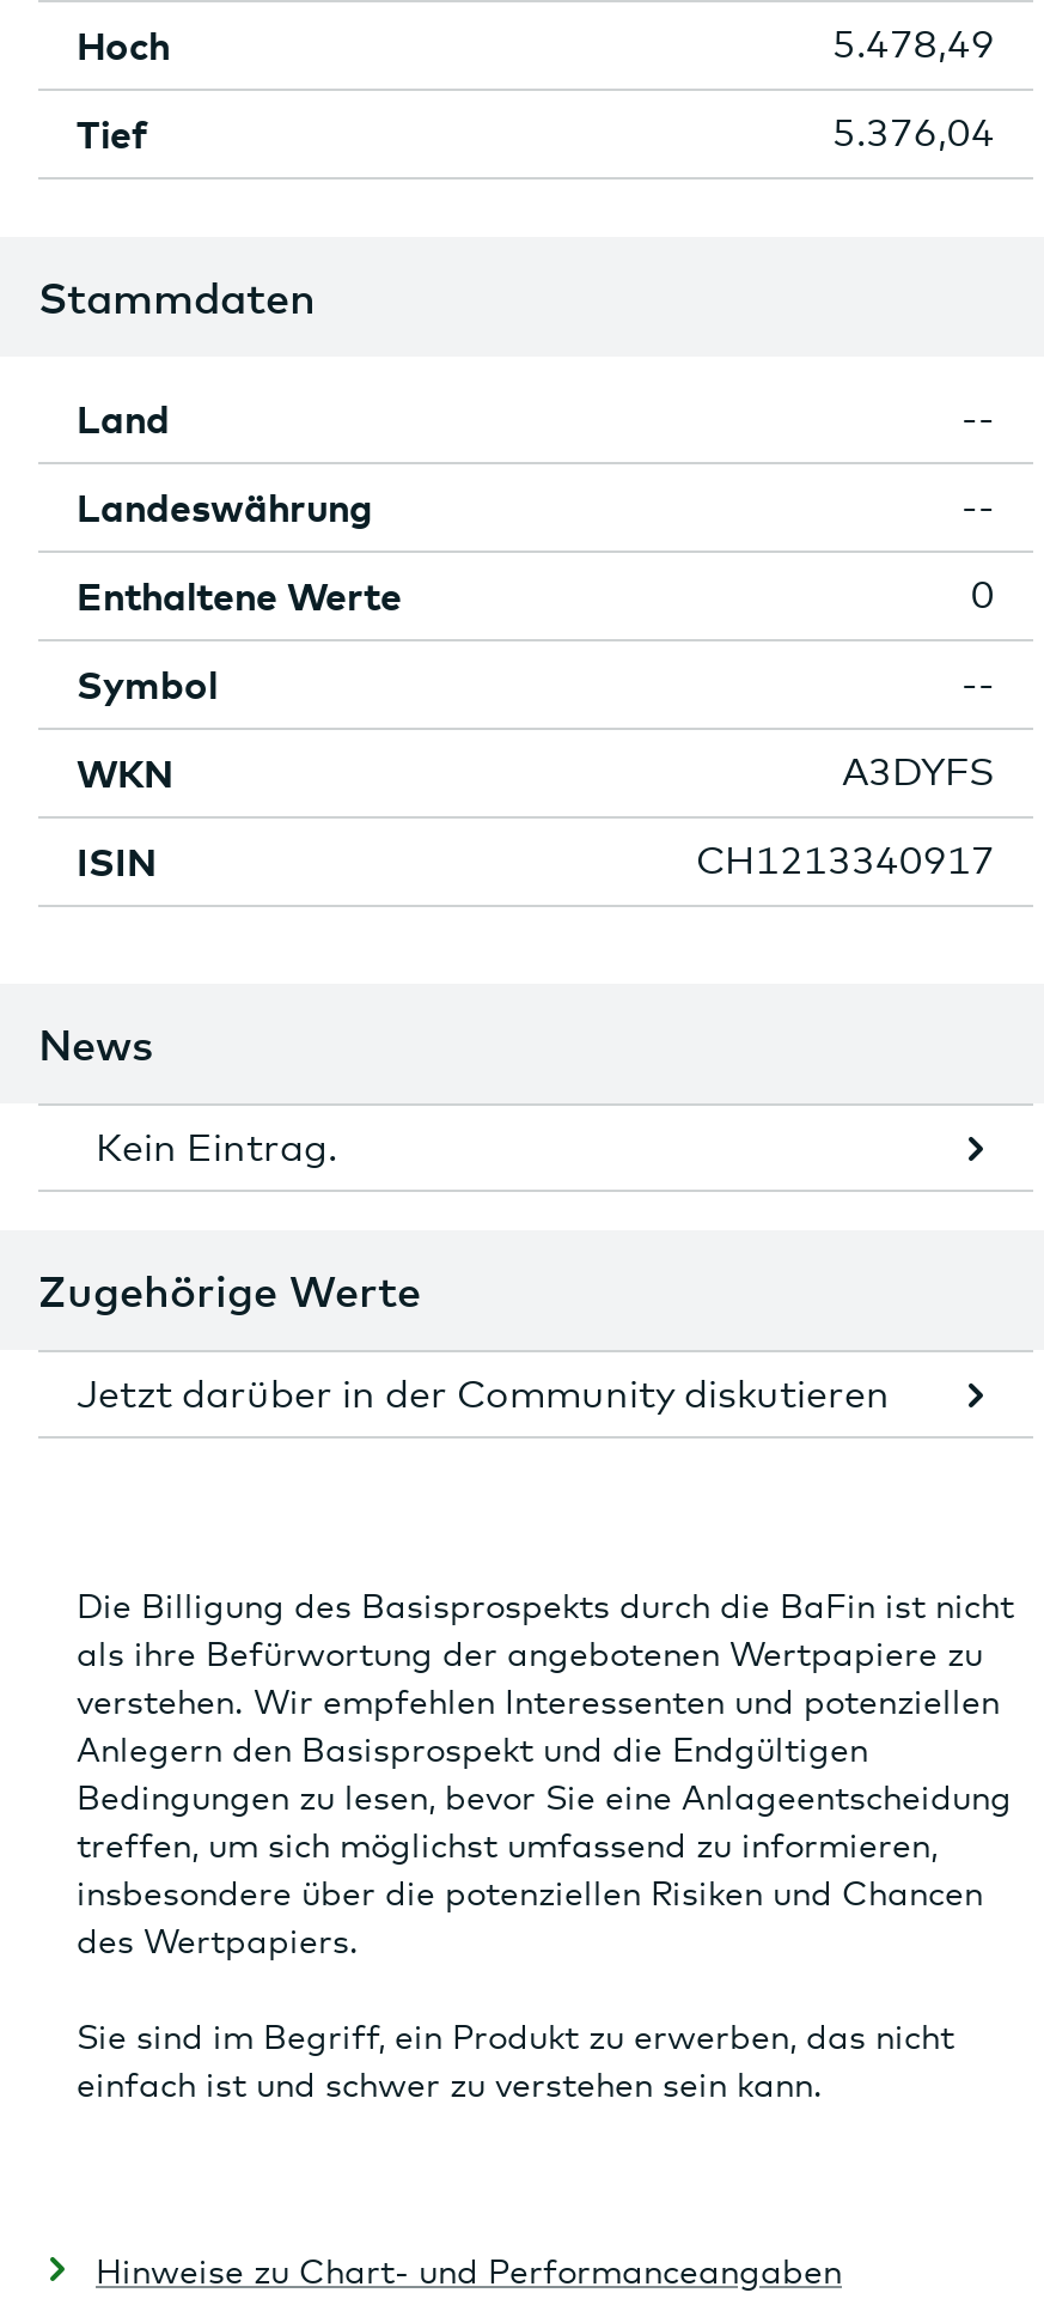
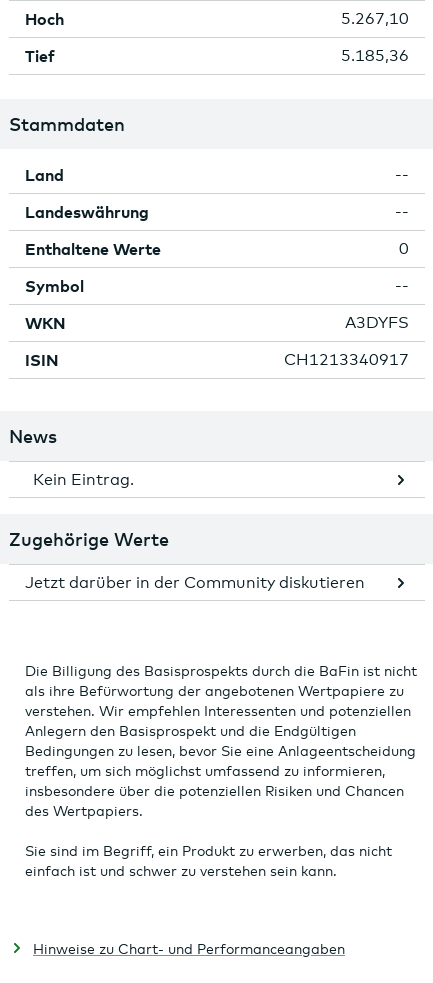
- 5.478,49
+ 5.267,10

- 5.376,04
+ 5.185,36
